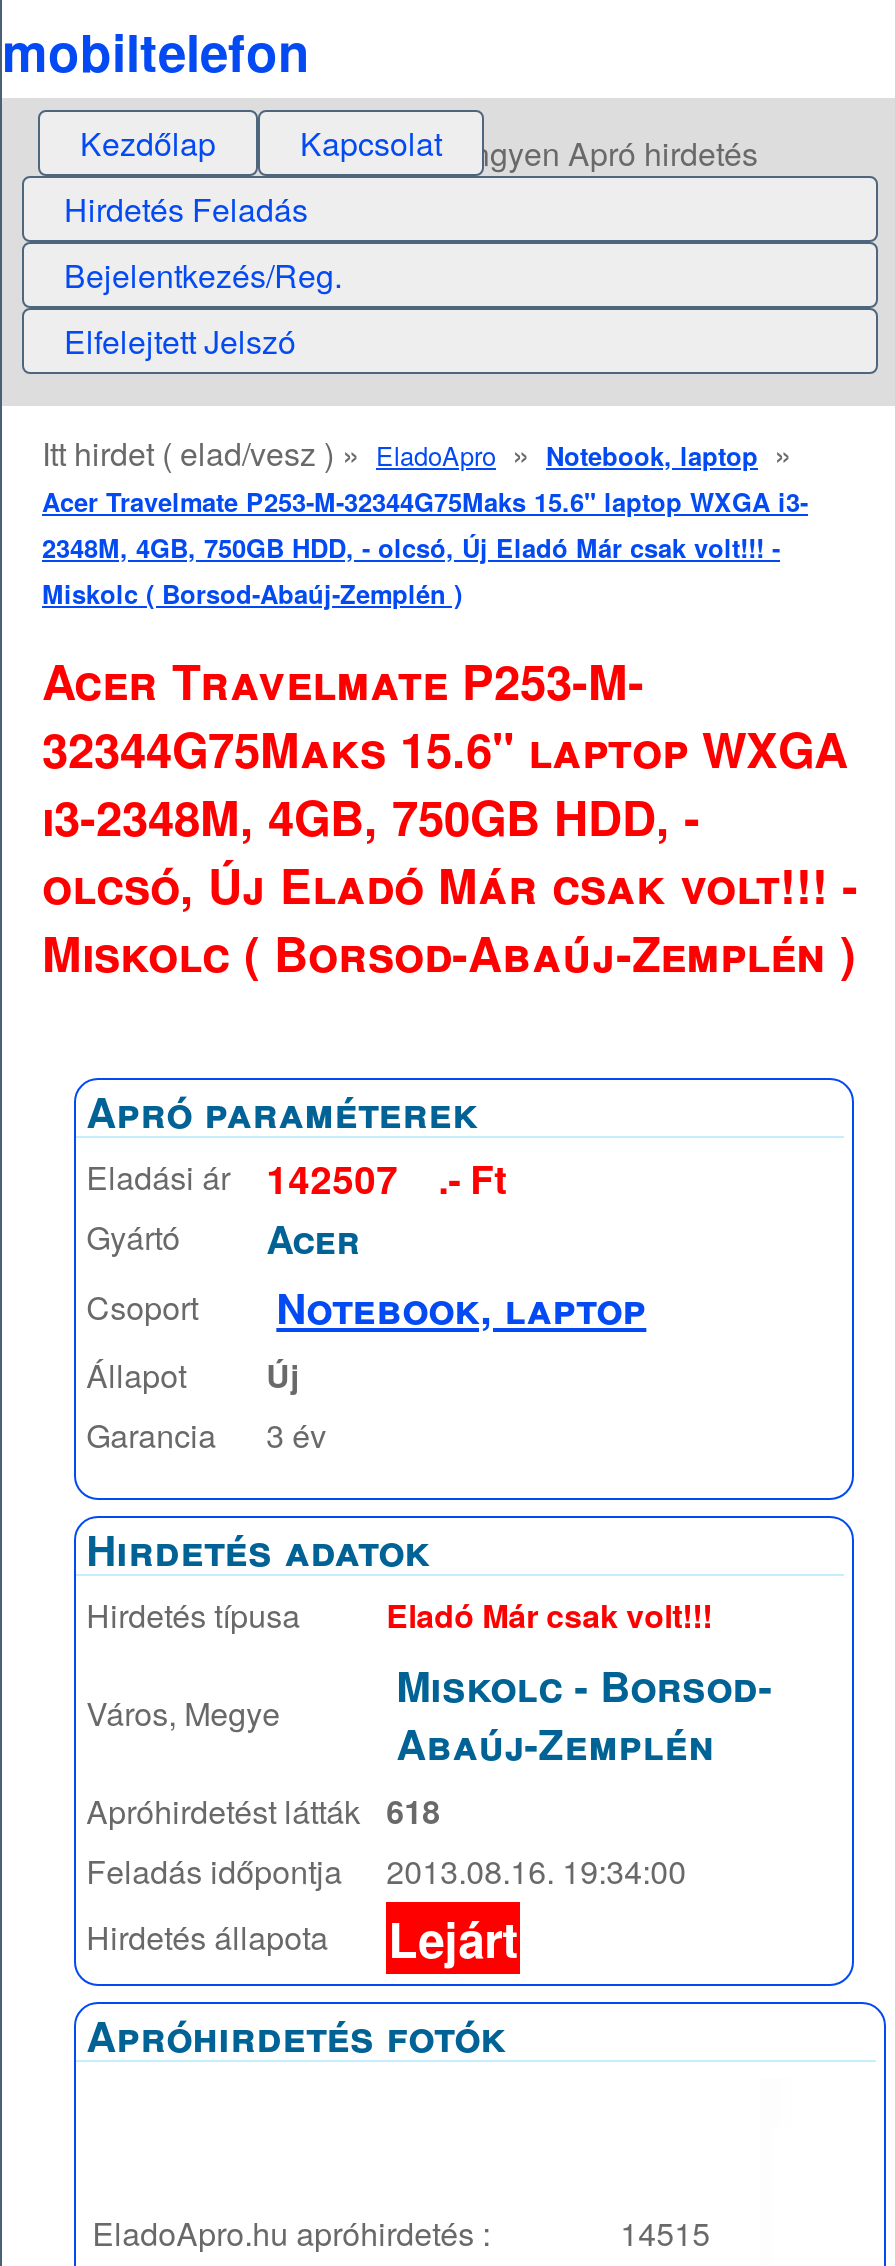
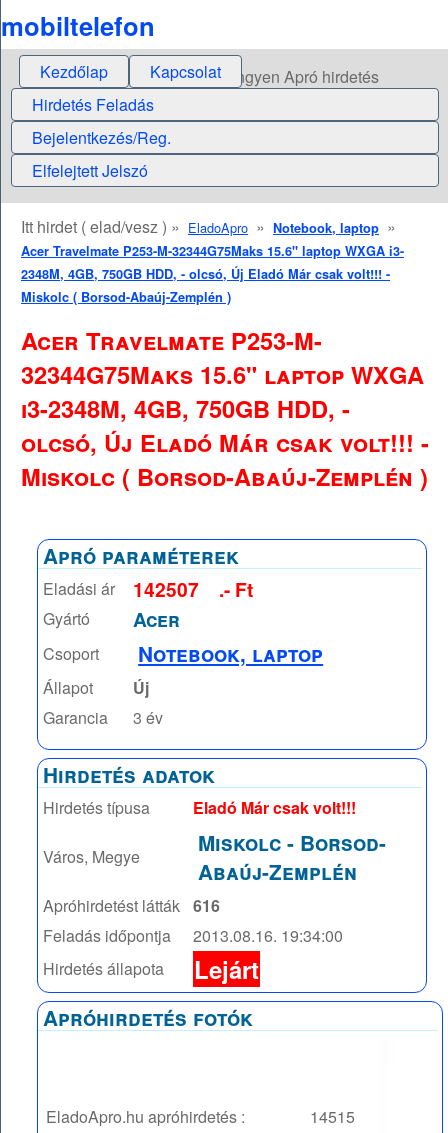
- Apróhirdetést látták 618
+ Apróhirdetést látták 616
